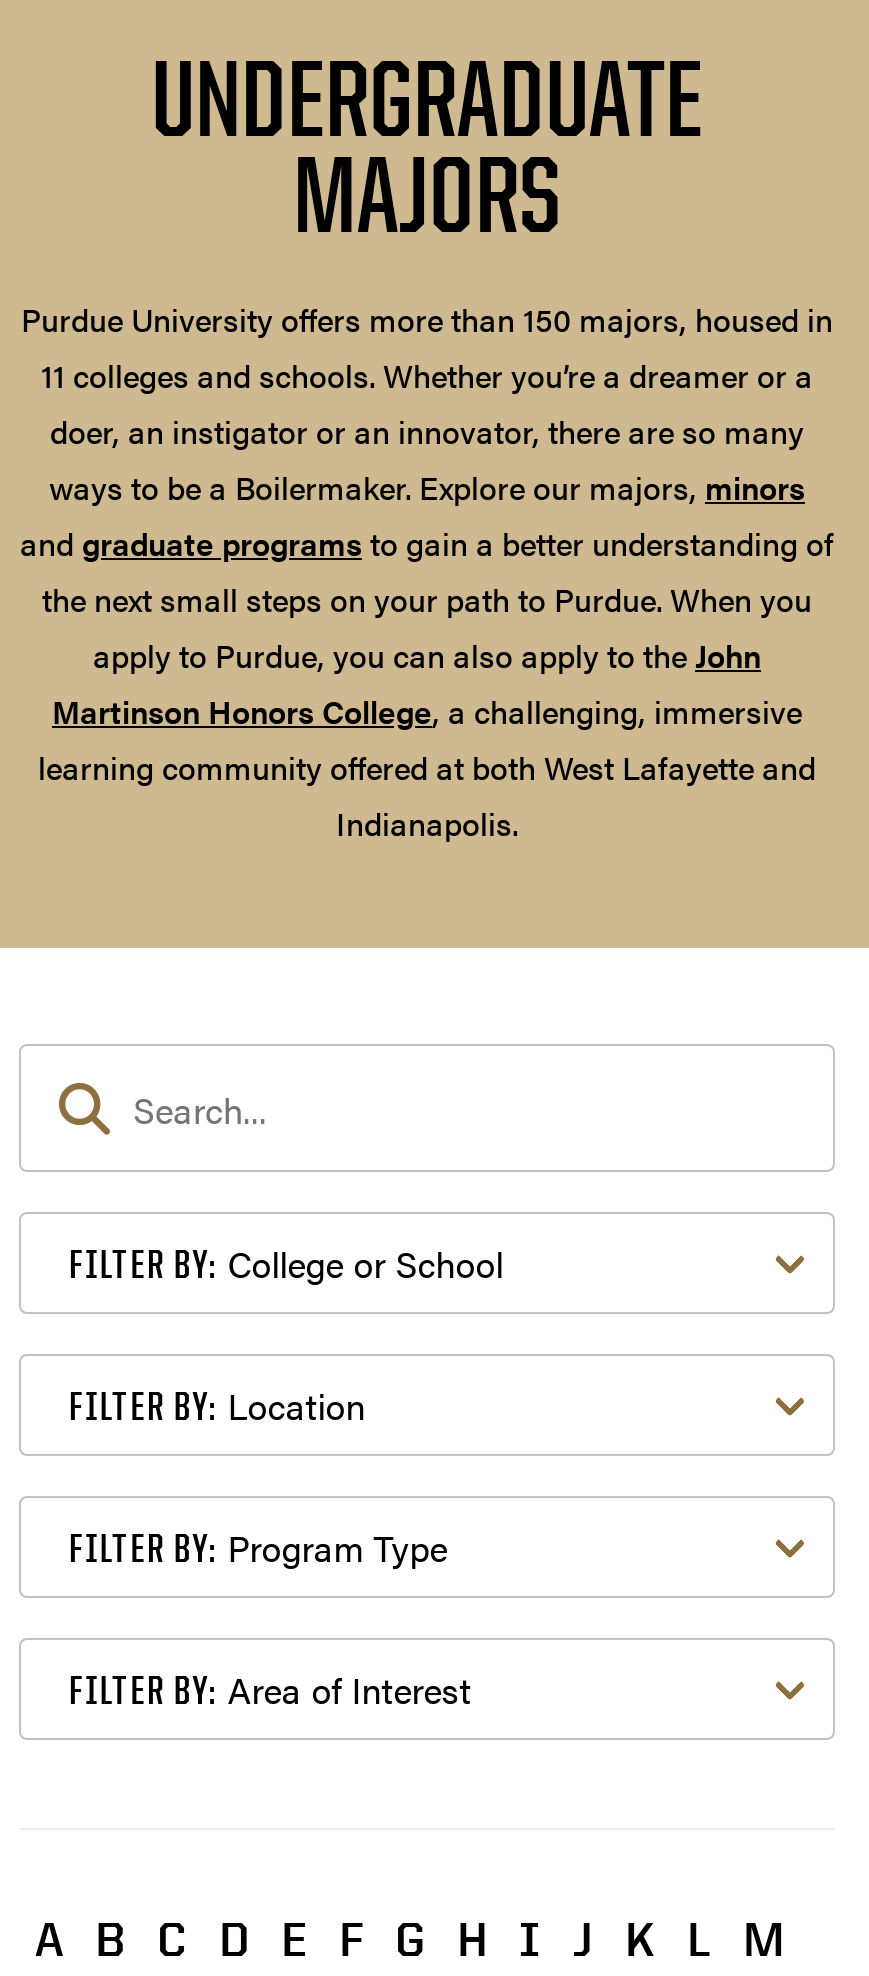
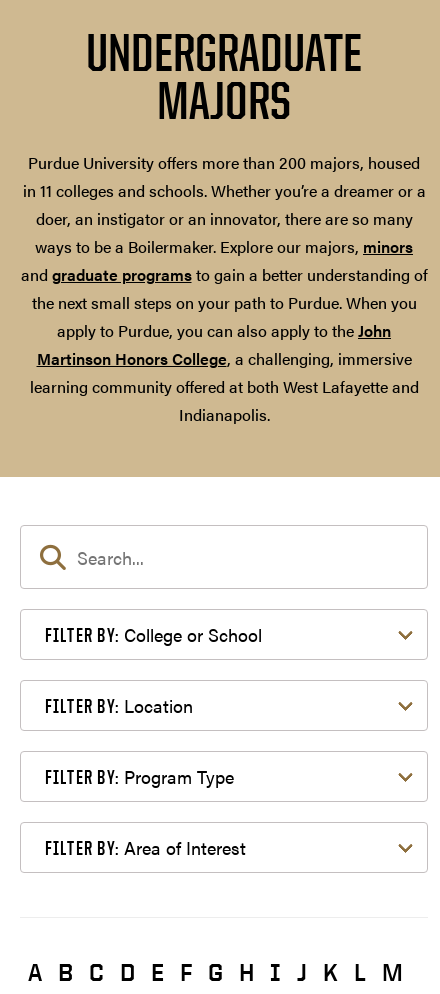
- Purdue University offers more than 150 majors, housed in
- 11 colleges and schools. Whether you’re a dreamer or a
+ Purdue University offers more than 200 majors, housed
+ in 11 colleges and schools. Whether you’re a dreamer or a
